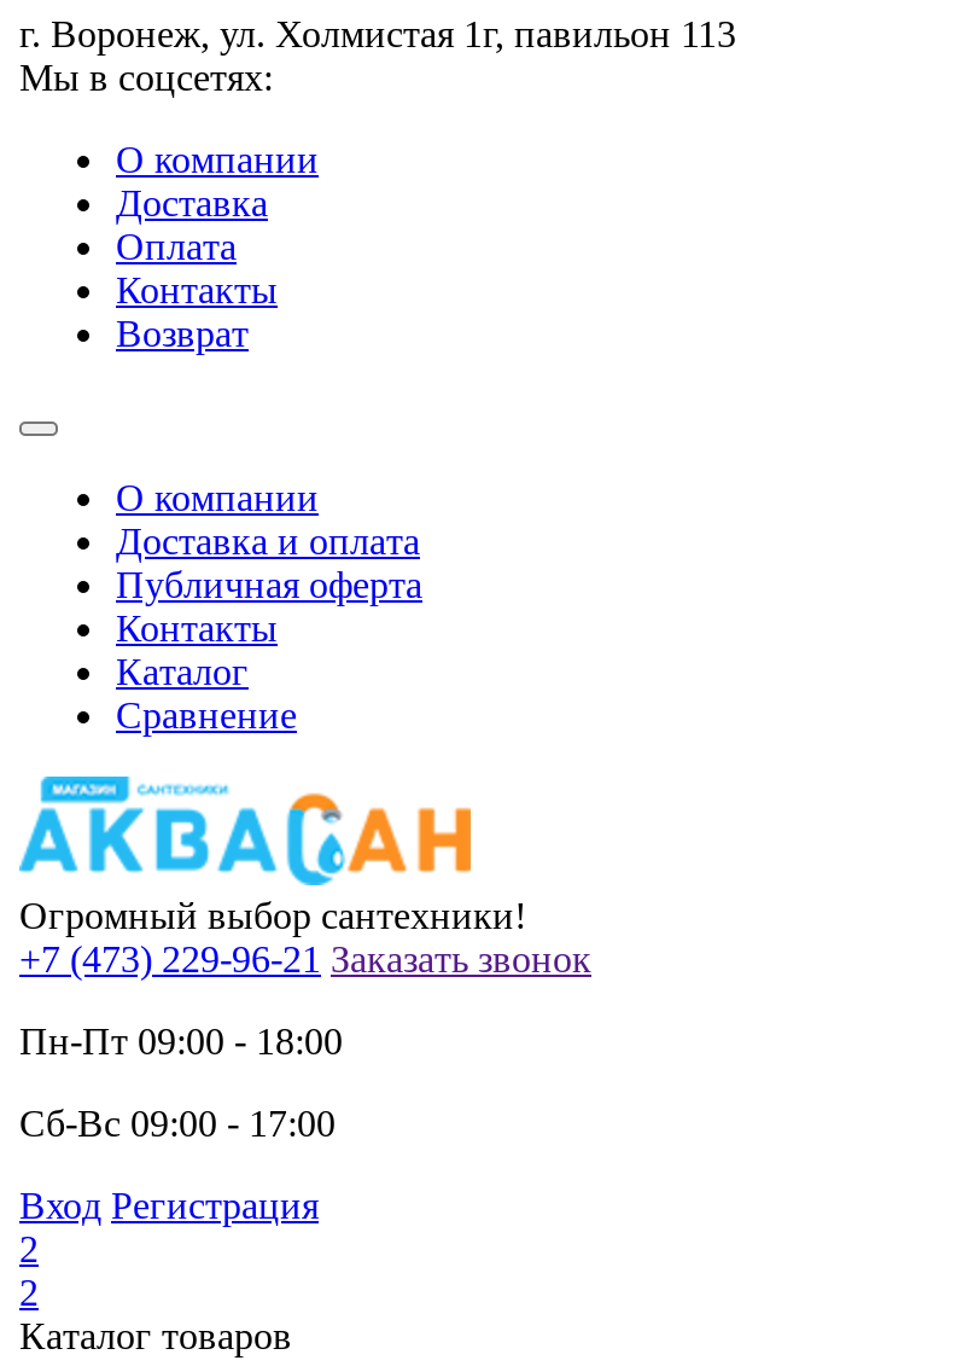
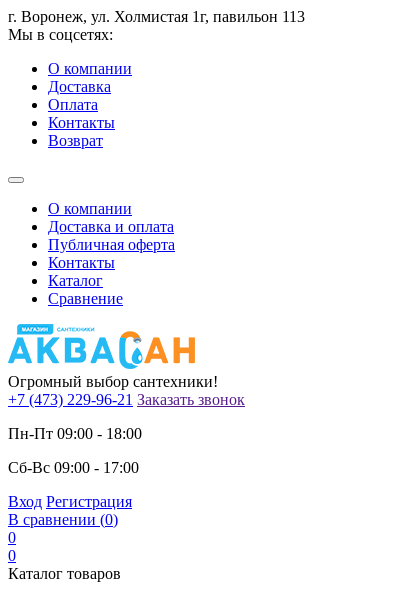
- 2
- 2
+ В сравнении (0)
+ 0
+ 0
